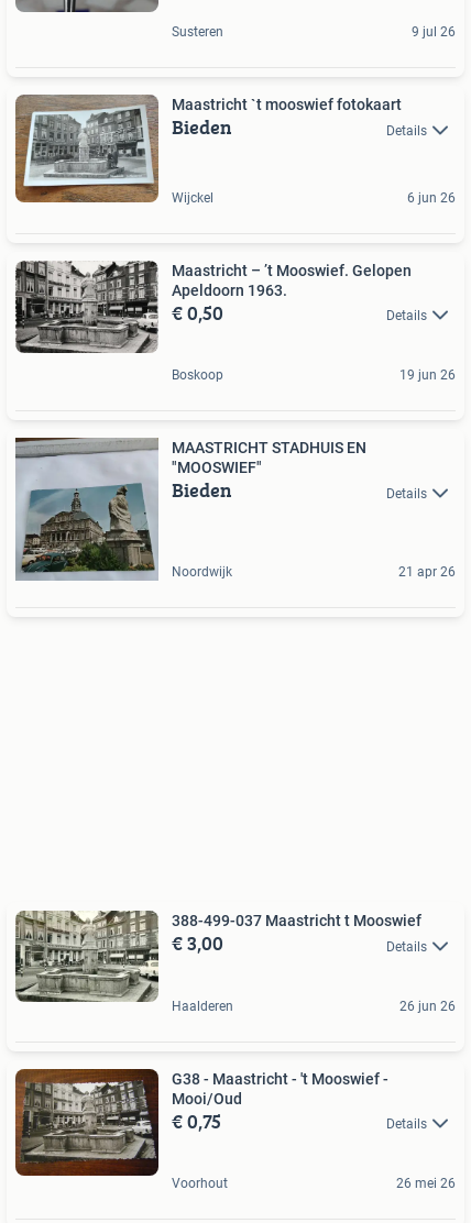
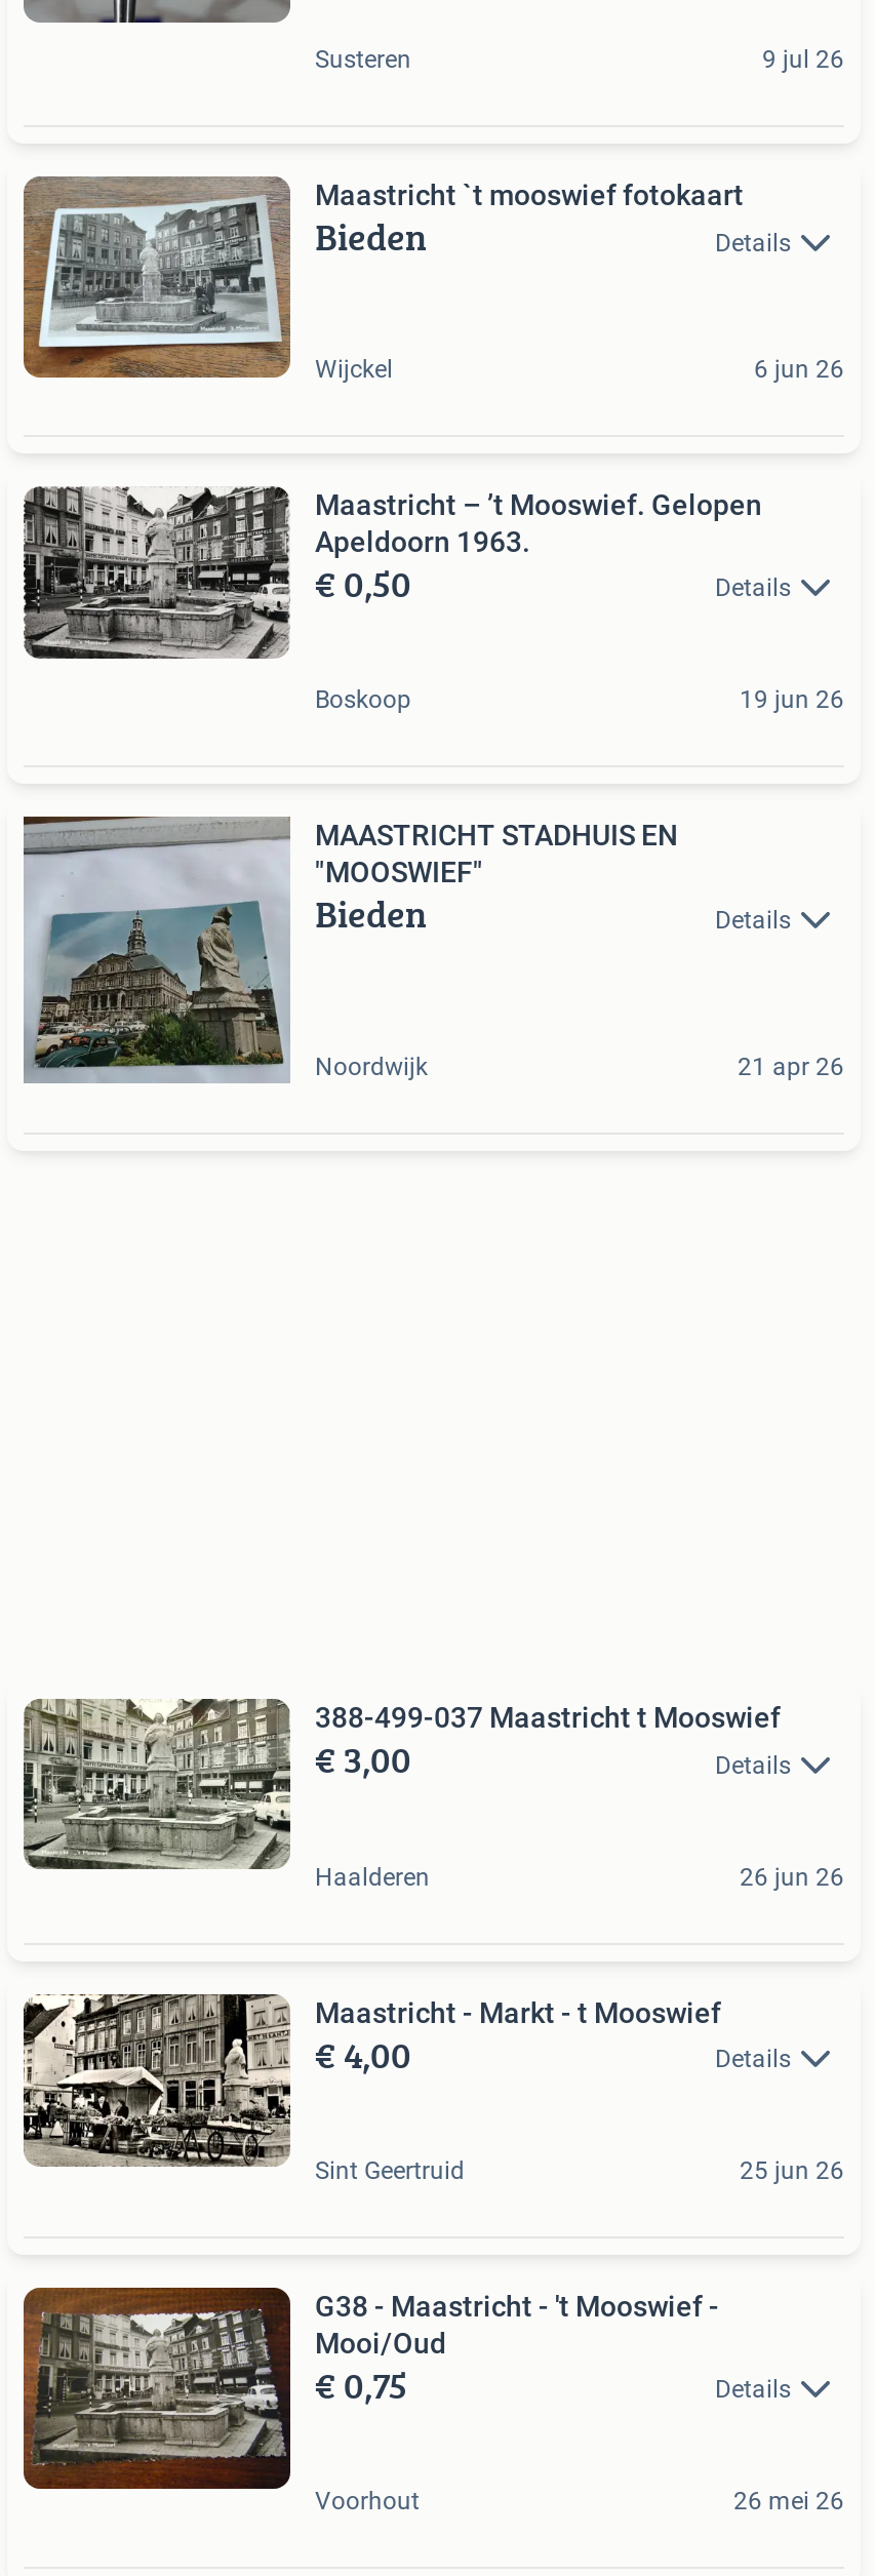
+ [image]
+ Maastricht - Markt - t Mooswief
+ € 4,00
+ Details

+ Sint Geertruid
+ 25 jun 26
